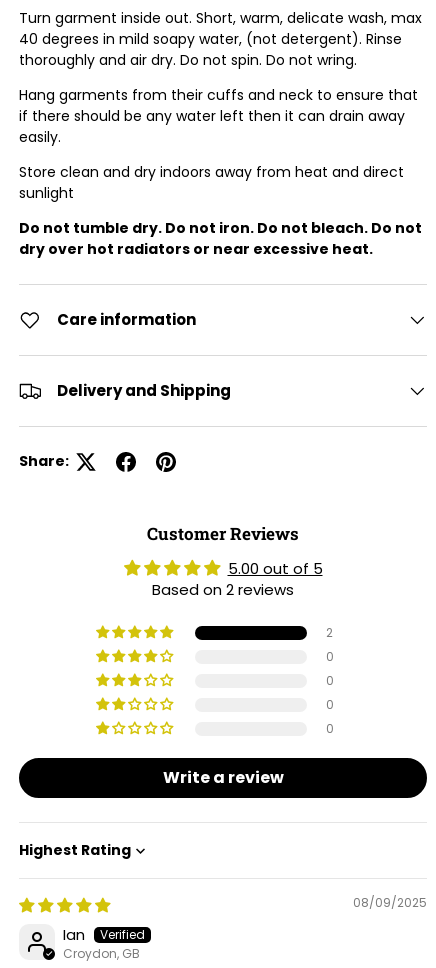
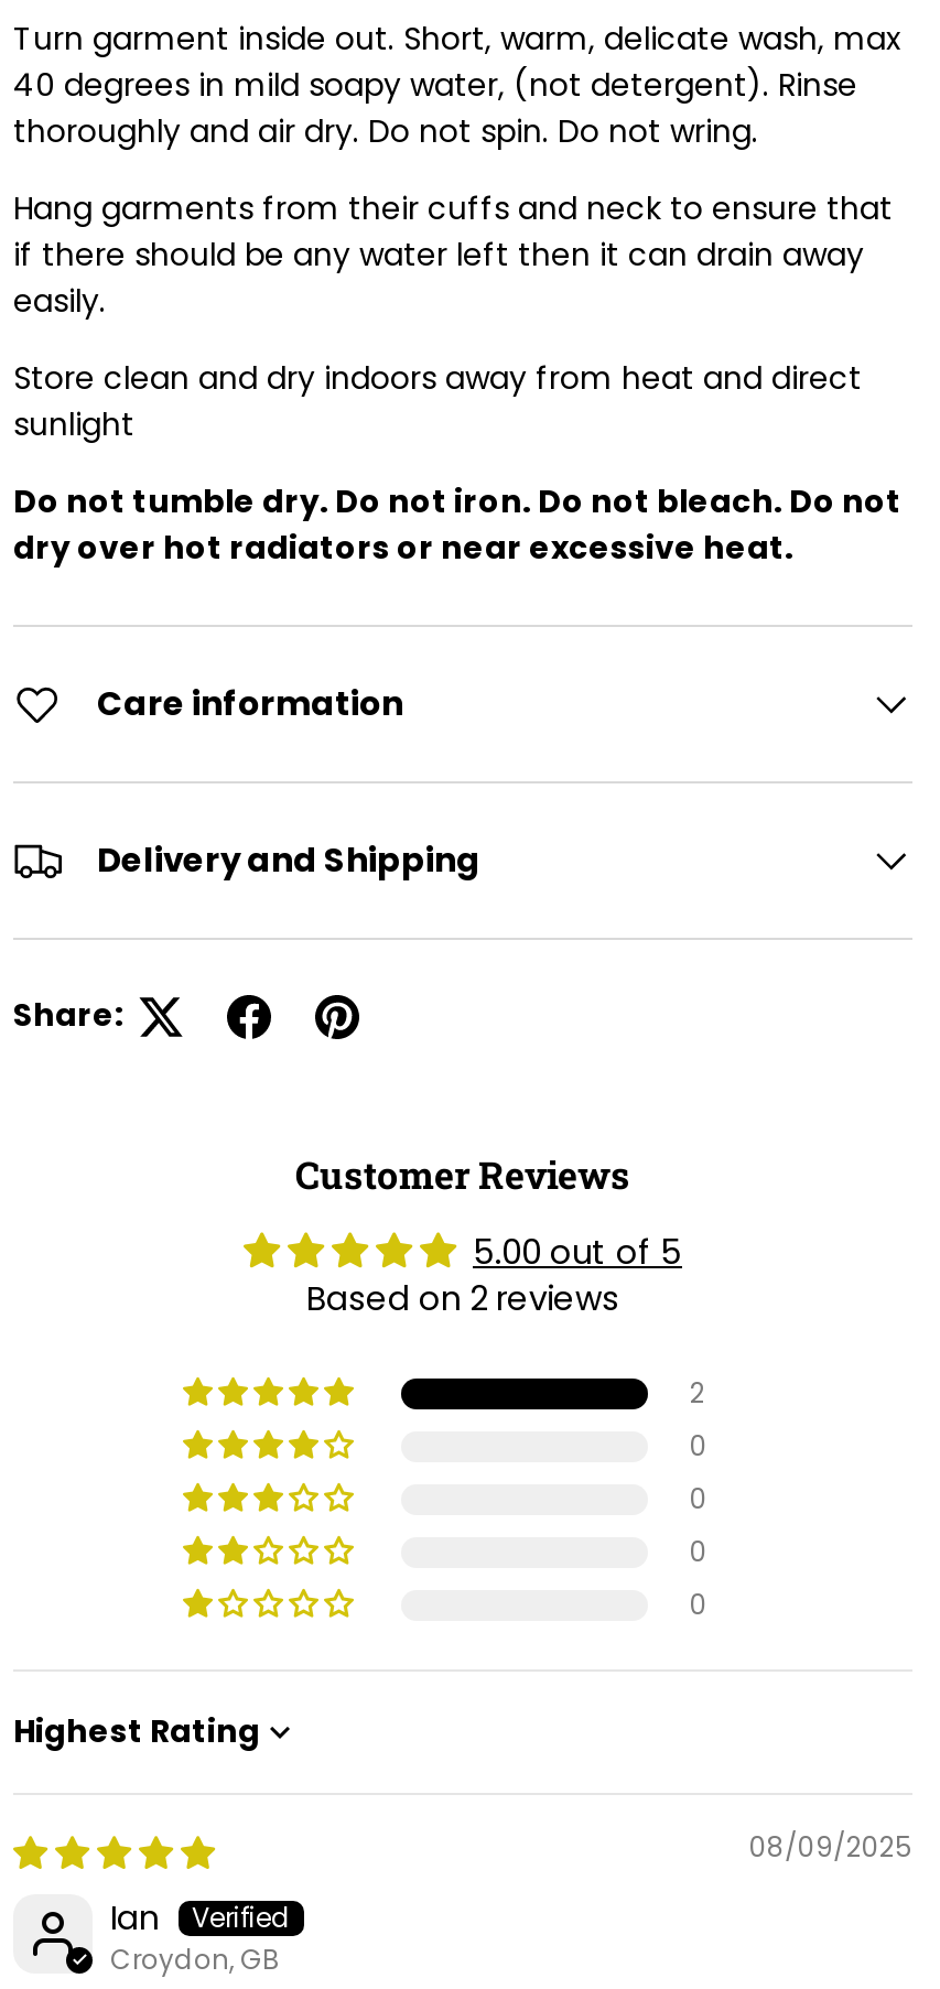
- Write a review
